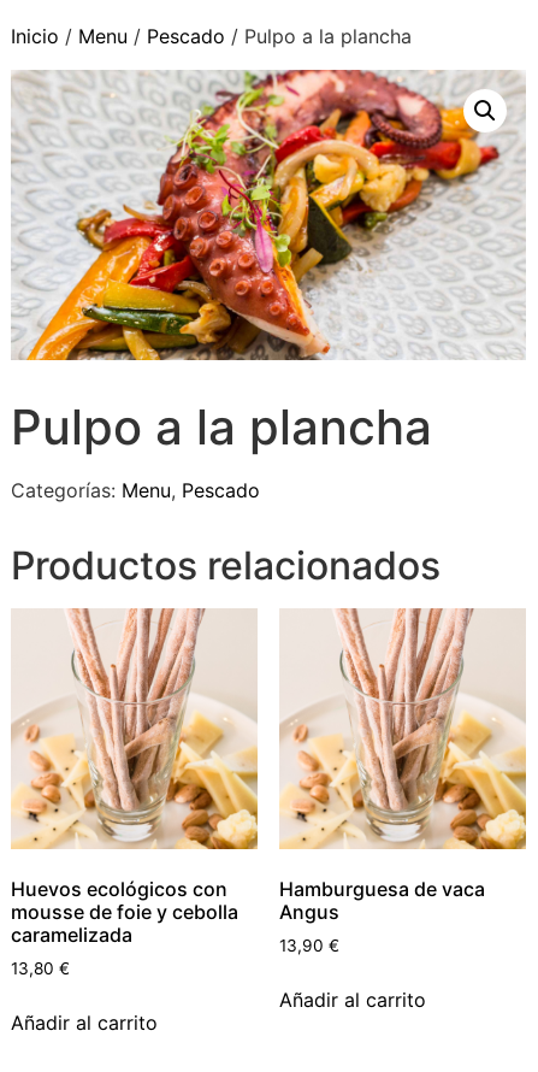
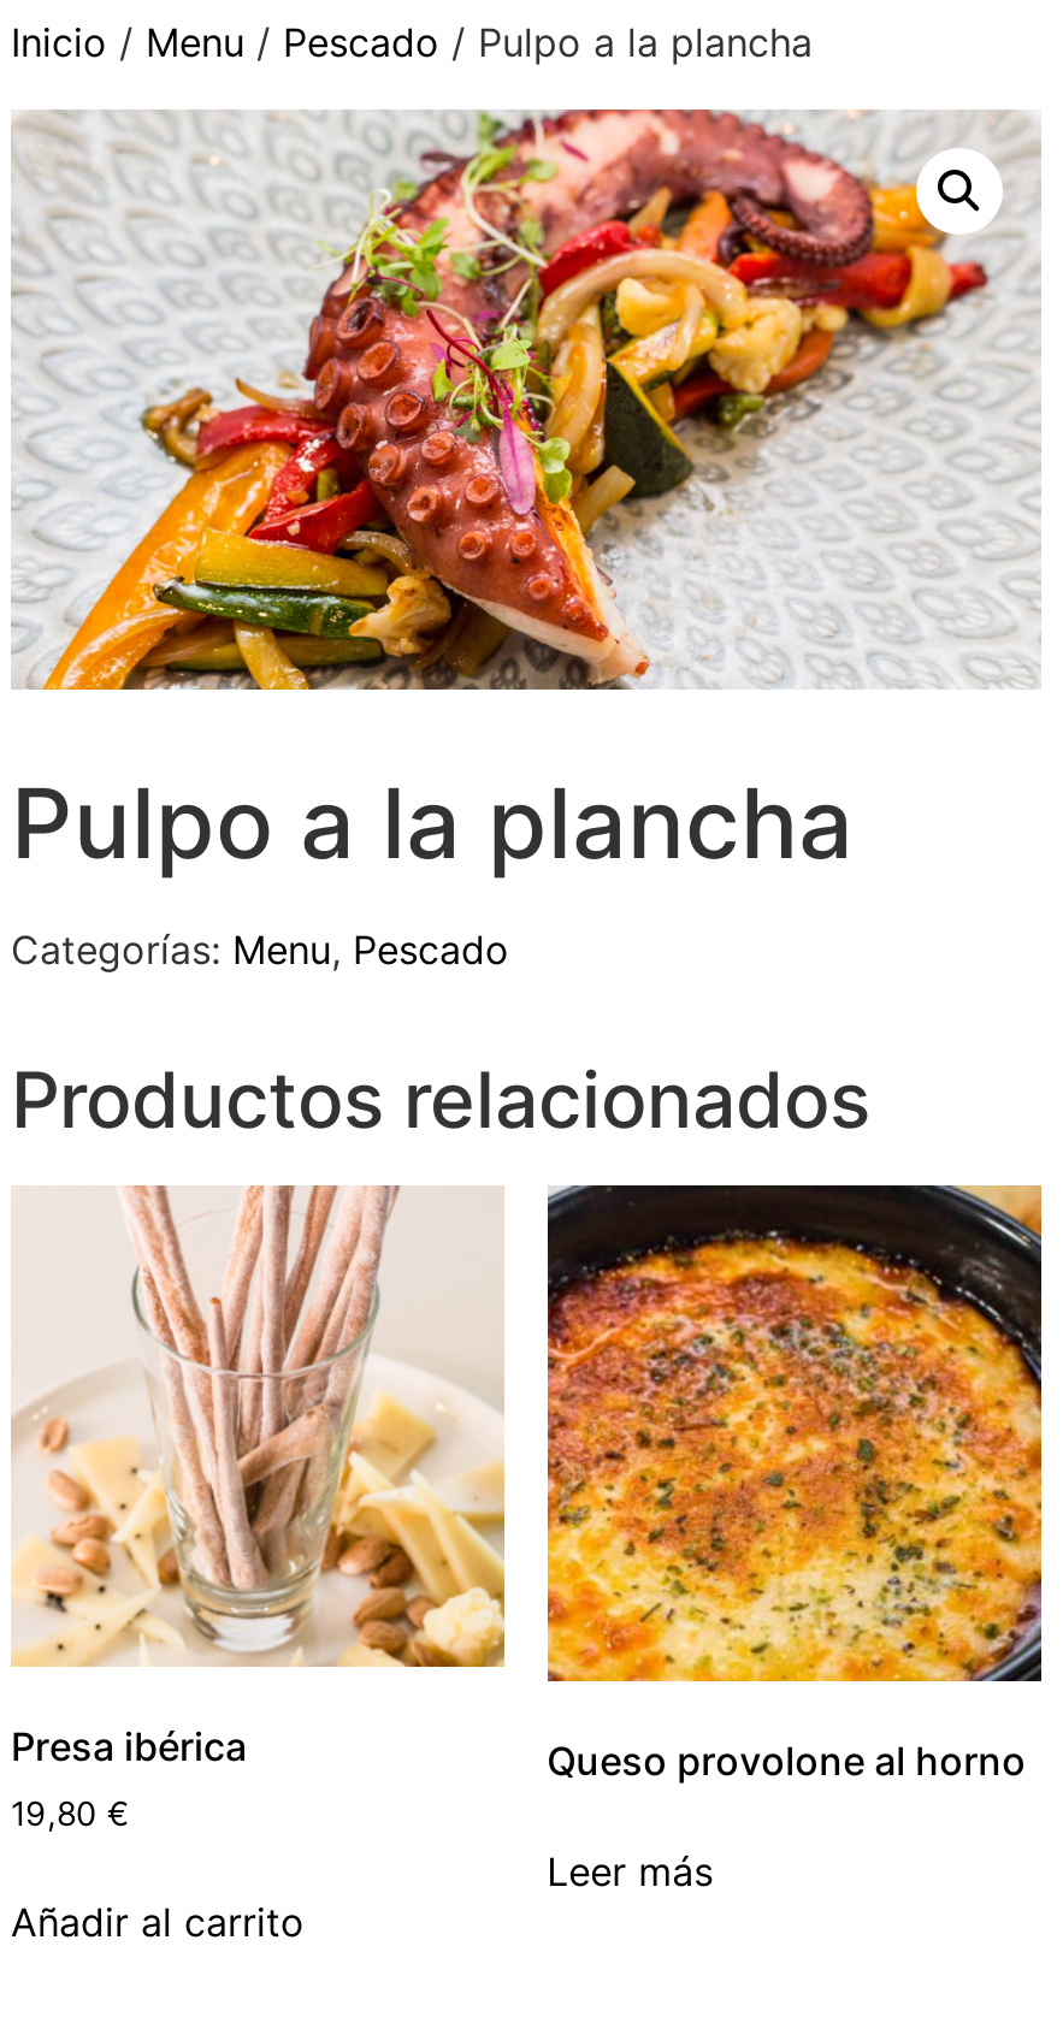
- [image]
- Hamburguesa de vaca
- Angus
- 13,90 €
- Añadir al carrito
+ [image]
+ Queso provolone al horno
+ Leer más

- Huevos ecológicos con
- mousse de foie y cebolla
- caramelizada
+ Presa ibérica

- 13,80 €
+ 19,80 €
